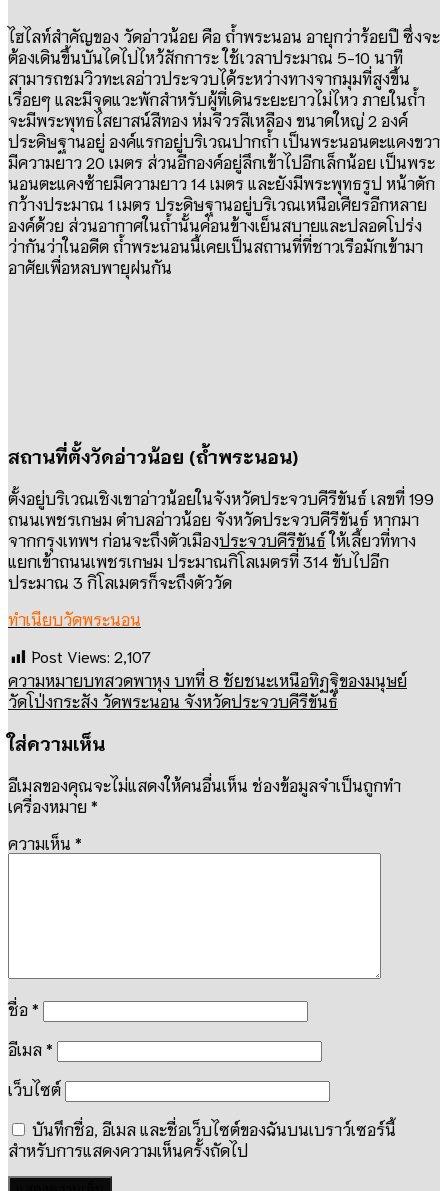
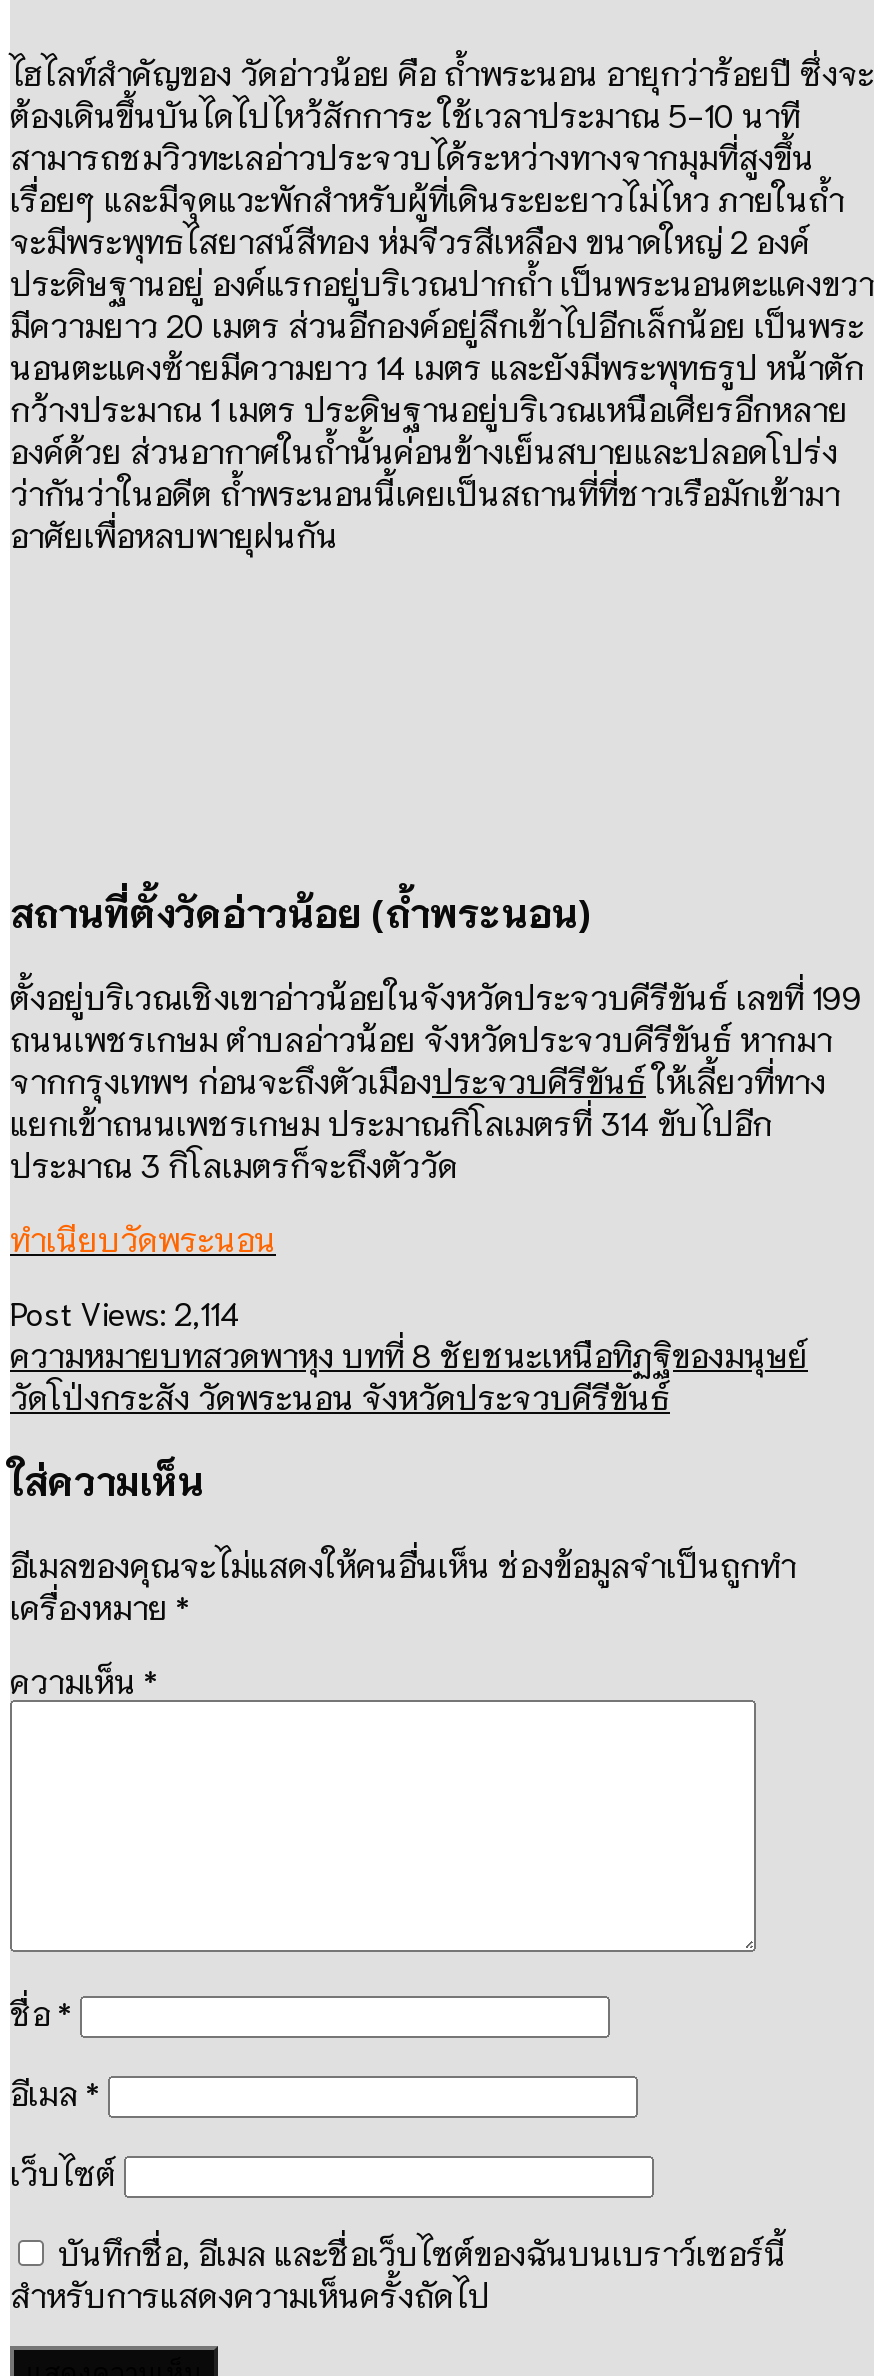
- Post Views: 2,107
+ Post Views: 2,114
